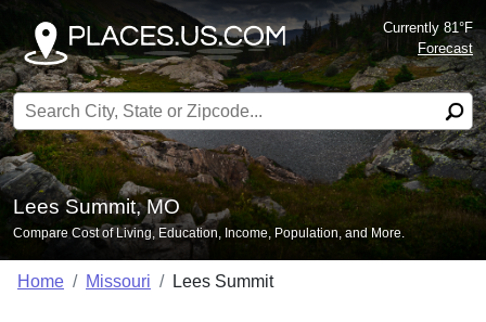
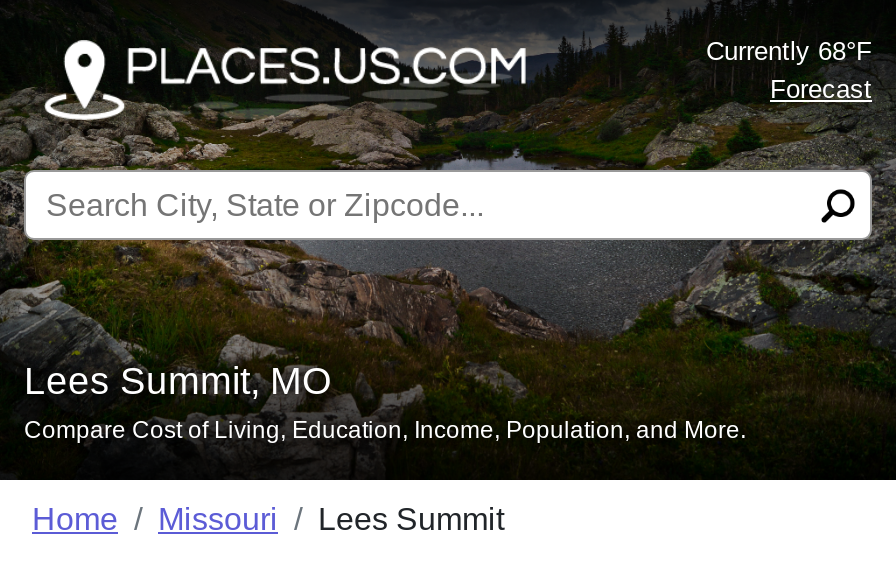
- Currently 81°F
+ Currently 68°F
